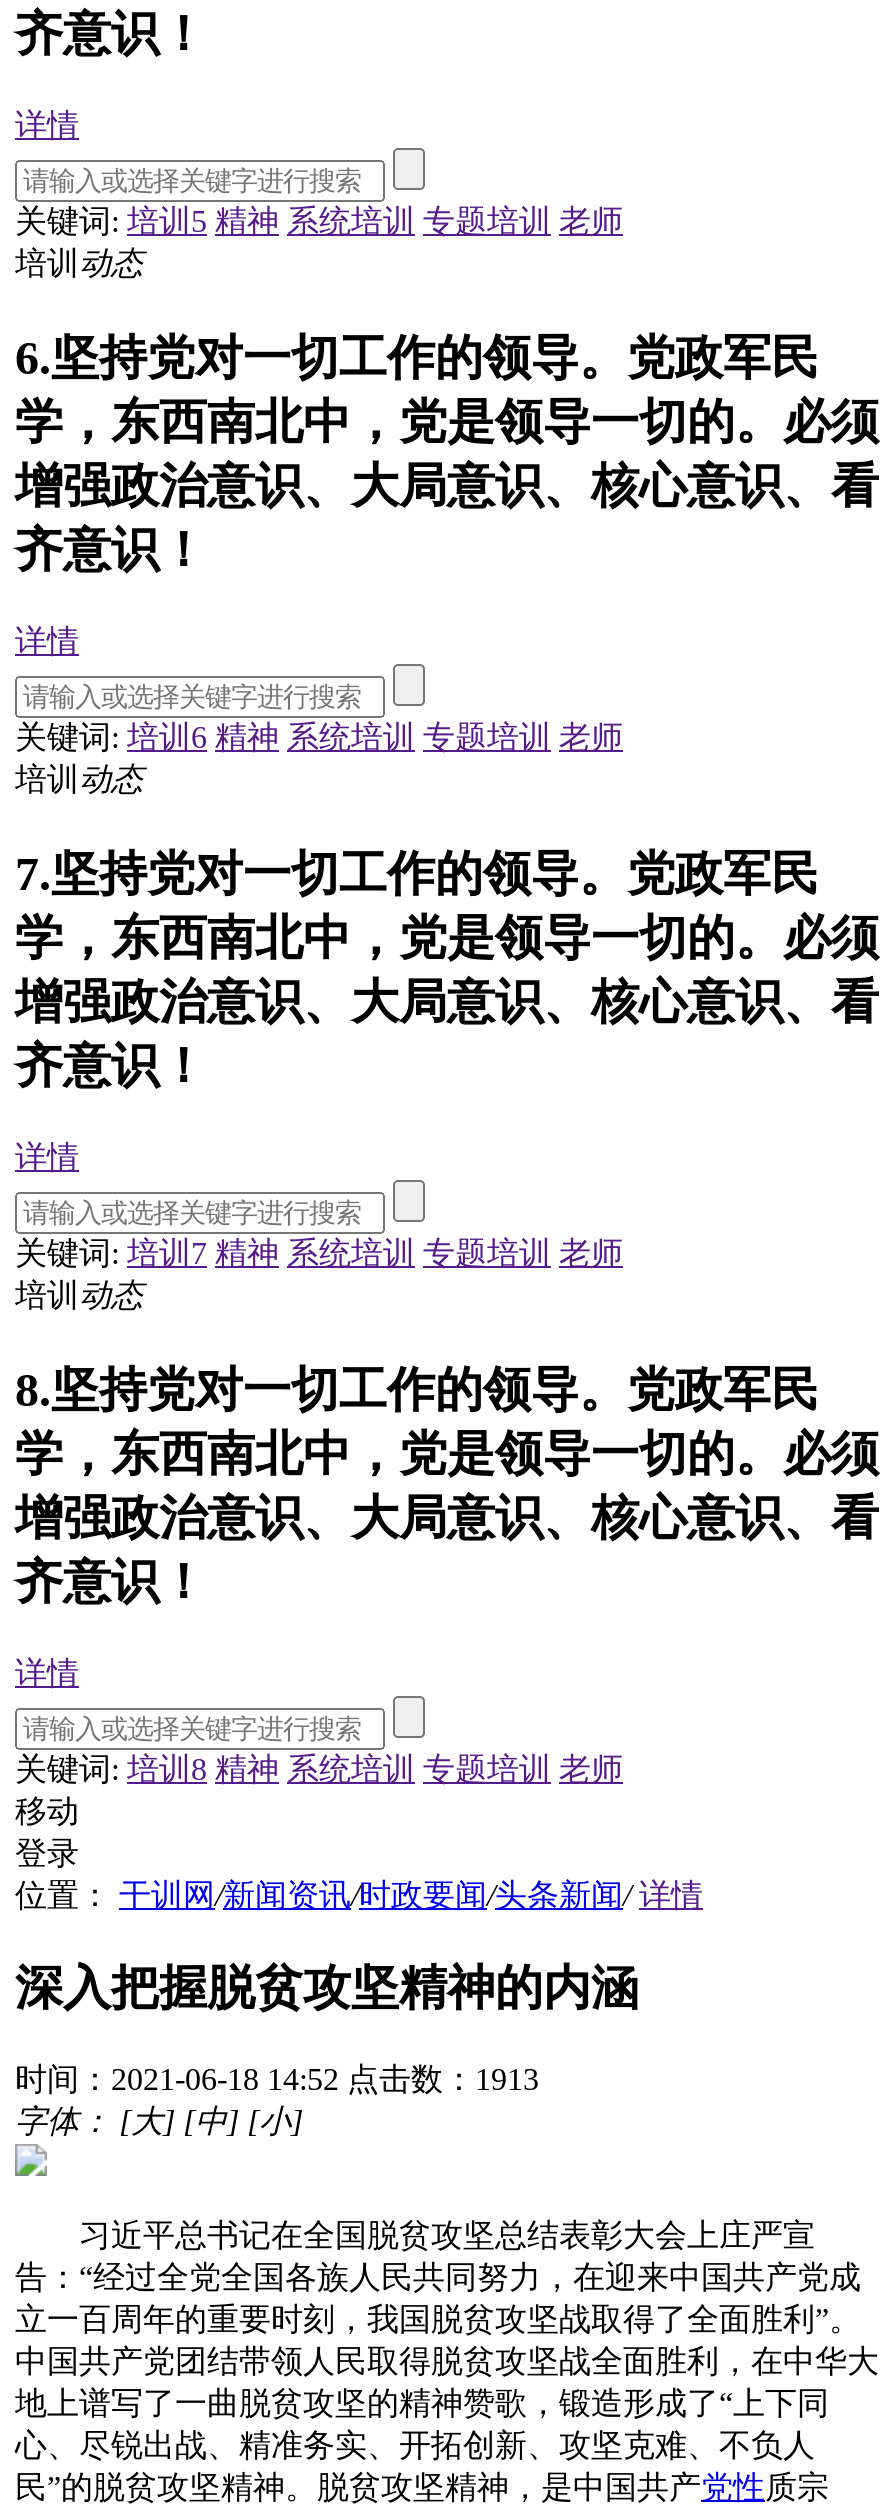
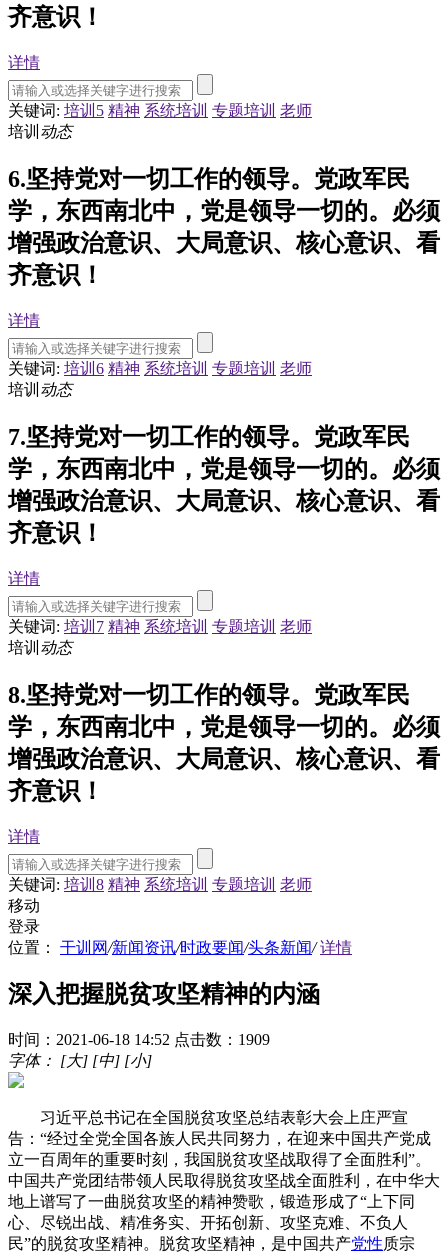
- 时间：2021-06-18 14:52点击数：1913
+ 时间：2021-06-18 14:52点击数：1909
